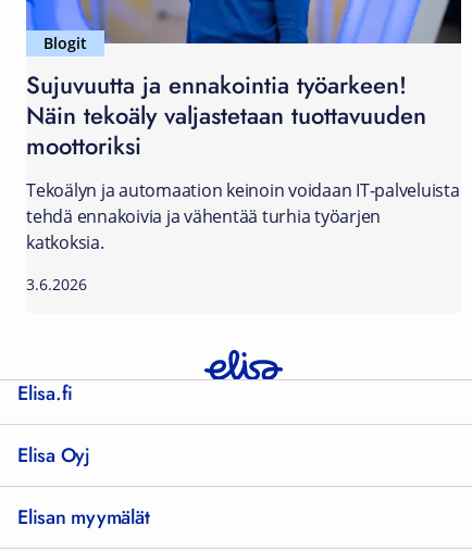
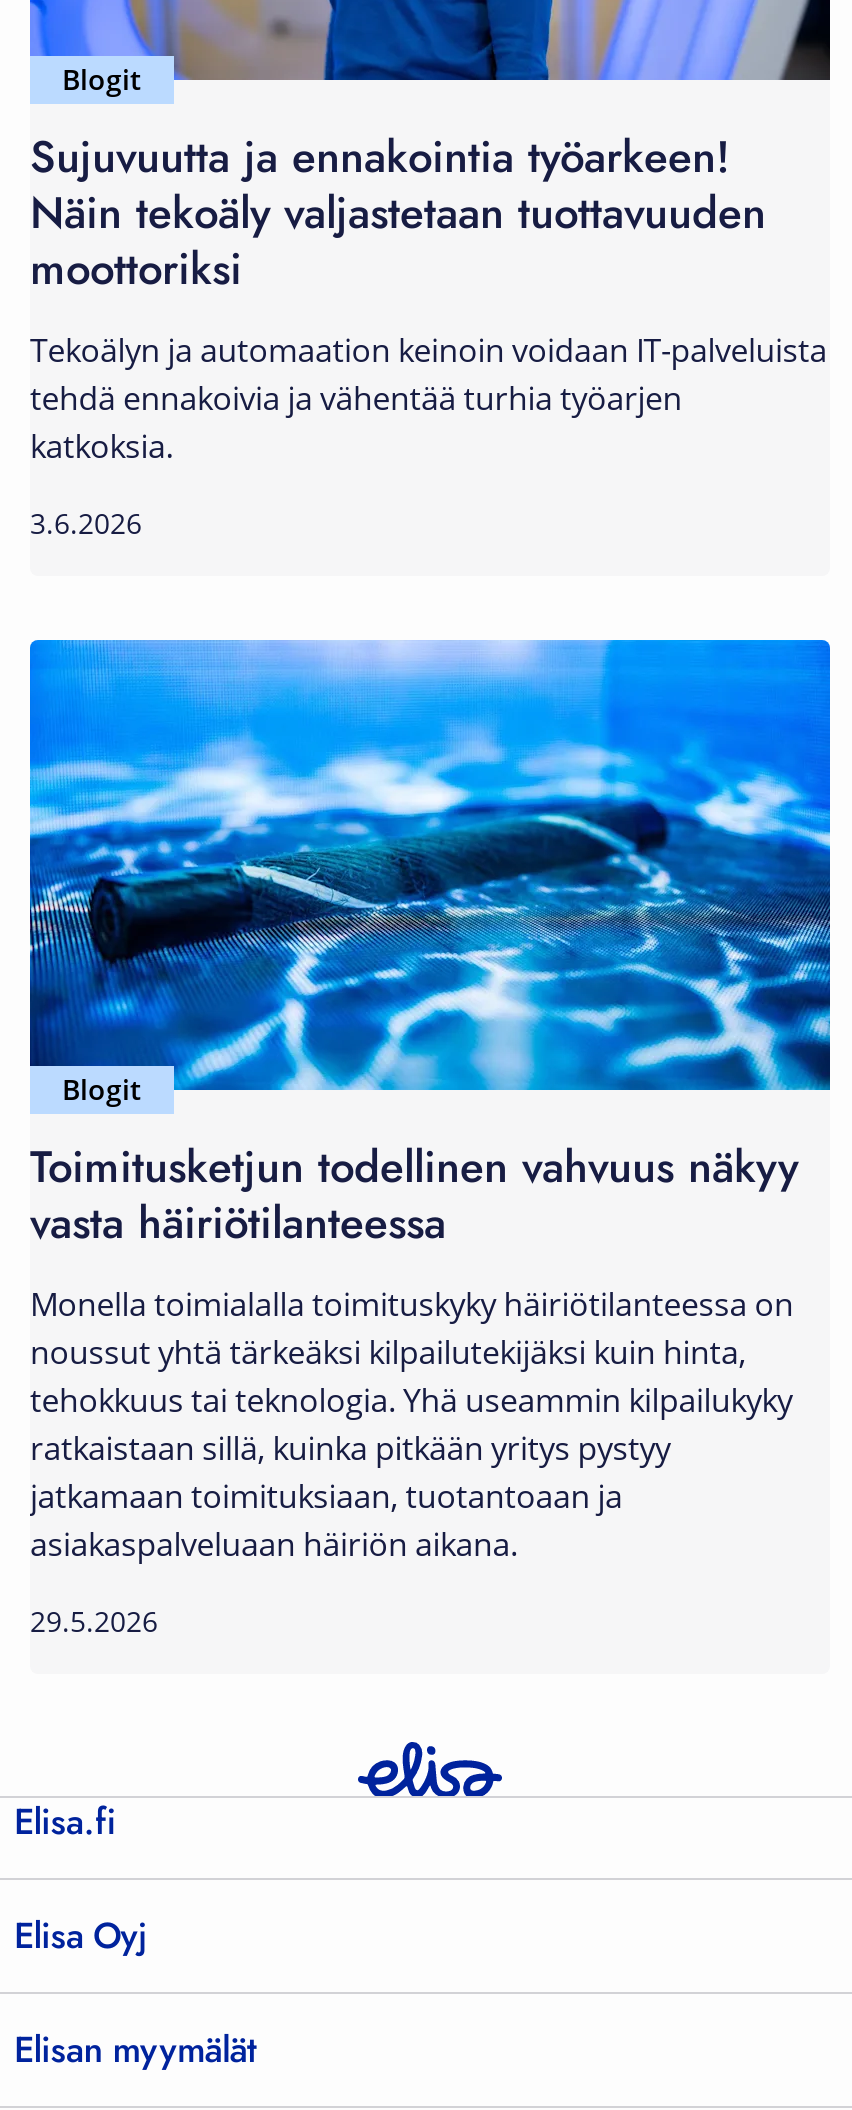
+ [image]
+ Blogit
+ Toimitusketjun todellinen vahvuus näkyy
+ vasta häiriötilanteessa
+ Monella toimialalla toimituskyky häiriötilanteessa on
+ noussut yhtä tärkeäksi kilpailutekijäksi kuin hinta,
+ tehokkuus tai teknologia. Yhä useammin kilpailukyky
+ ratkaistaan sillä, kuinka pitkään yritys pystyy
+ jatkamaan toimituksiaan, tuotantoaan ja
+ asiakaspalveluaan häiriön aikana.
+ 29.5.2026
